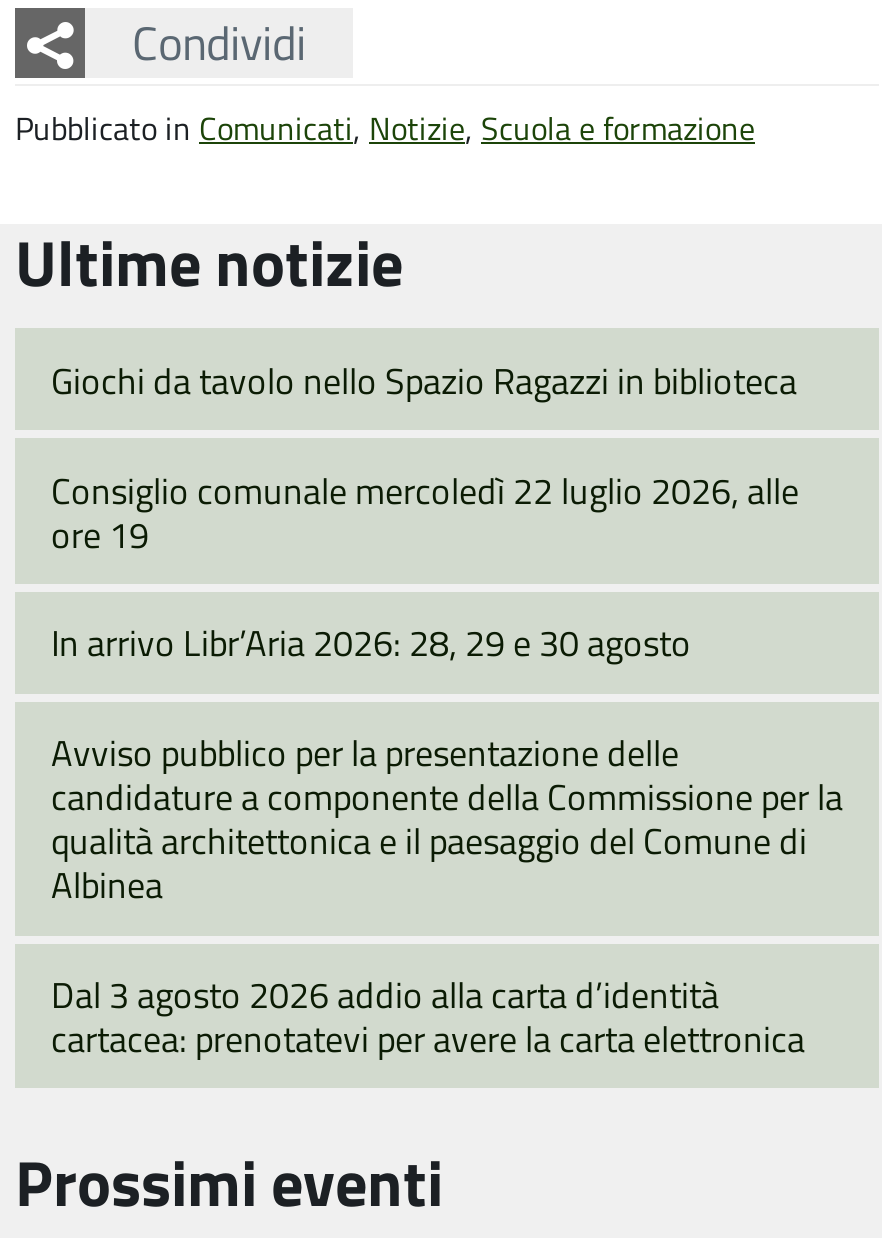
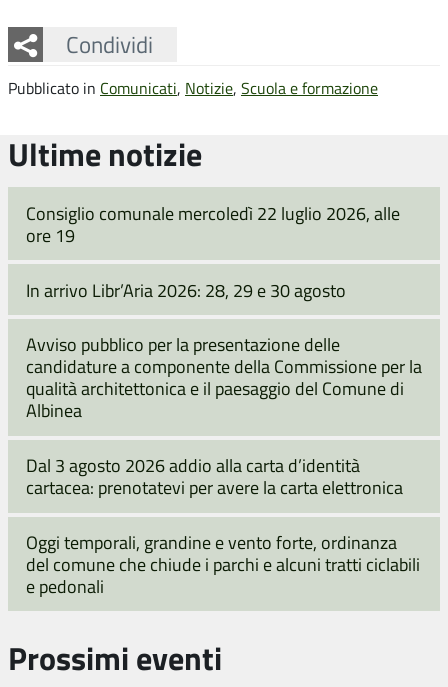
- Giochi da tavolo nello Spazio Ragazzi in biblioteca

moved up: Consiglio comunale mercoledì 22 luglio 2026, alle | ore 19 | In arrivo Libr’Aria 2026: 28, 29 e 30 agosto | ... | Dal 3 agosto 2026 addio alla carta d’identità | cartacea: prenotatevi per avere la carta elettronica

+ Oggi temporali, grandine e vento forte, ordinanza
+ del comune che chiude i parchi e alcuni tratti ciclabili
+ e pedonali
